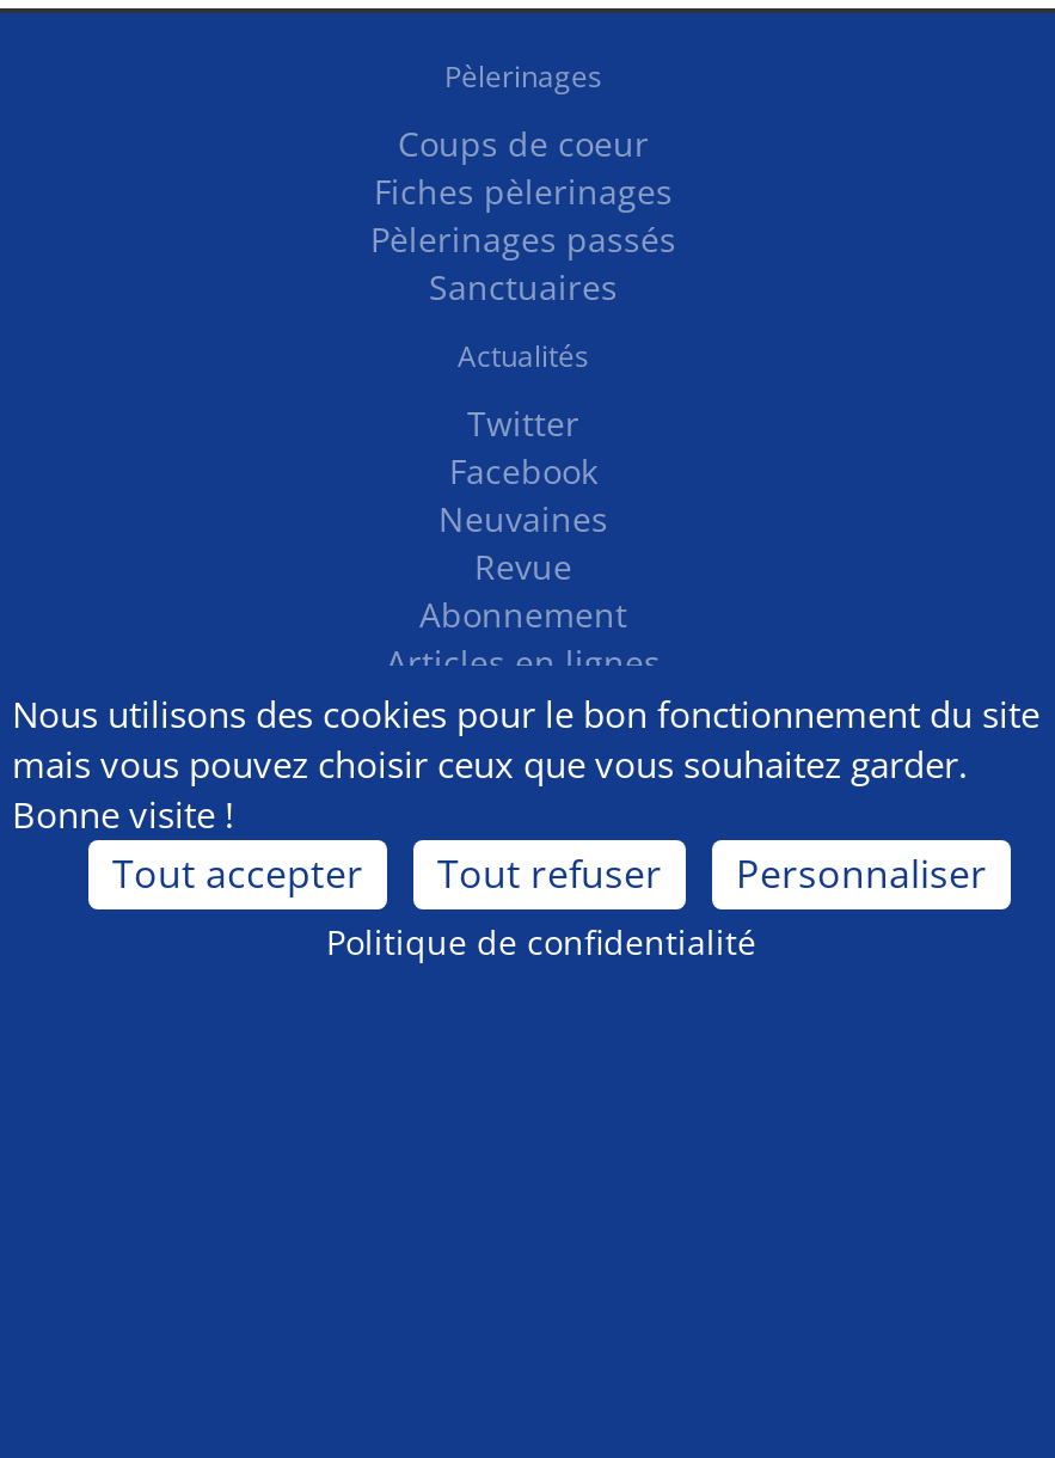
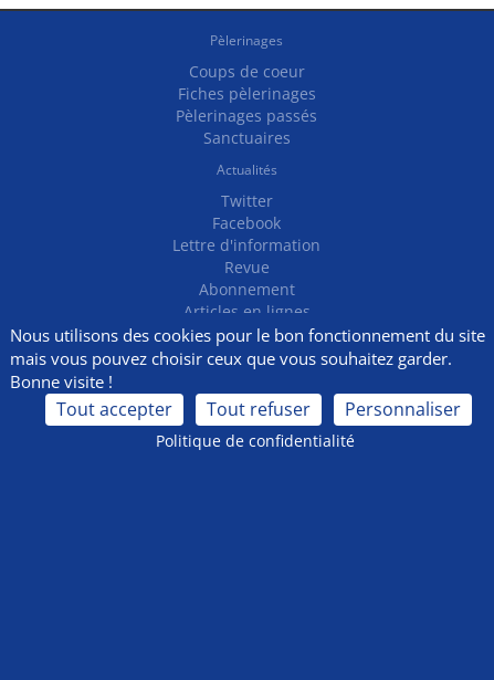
- Neuvaines
+ Lettre d'information
